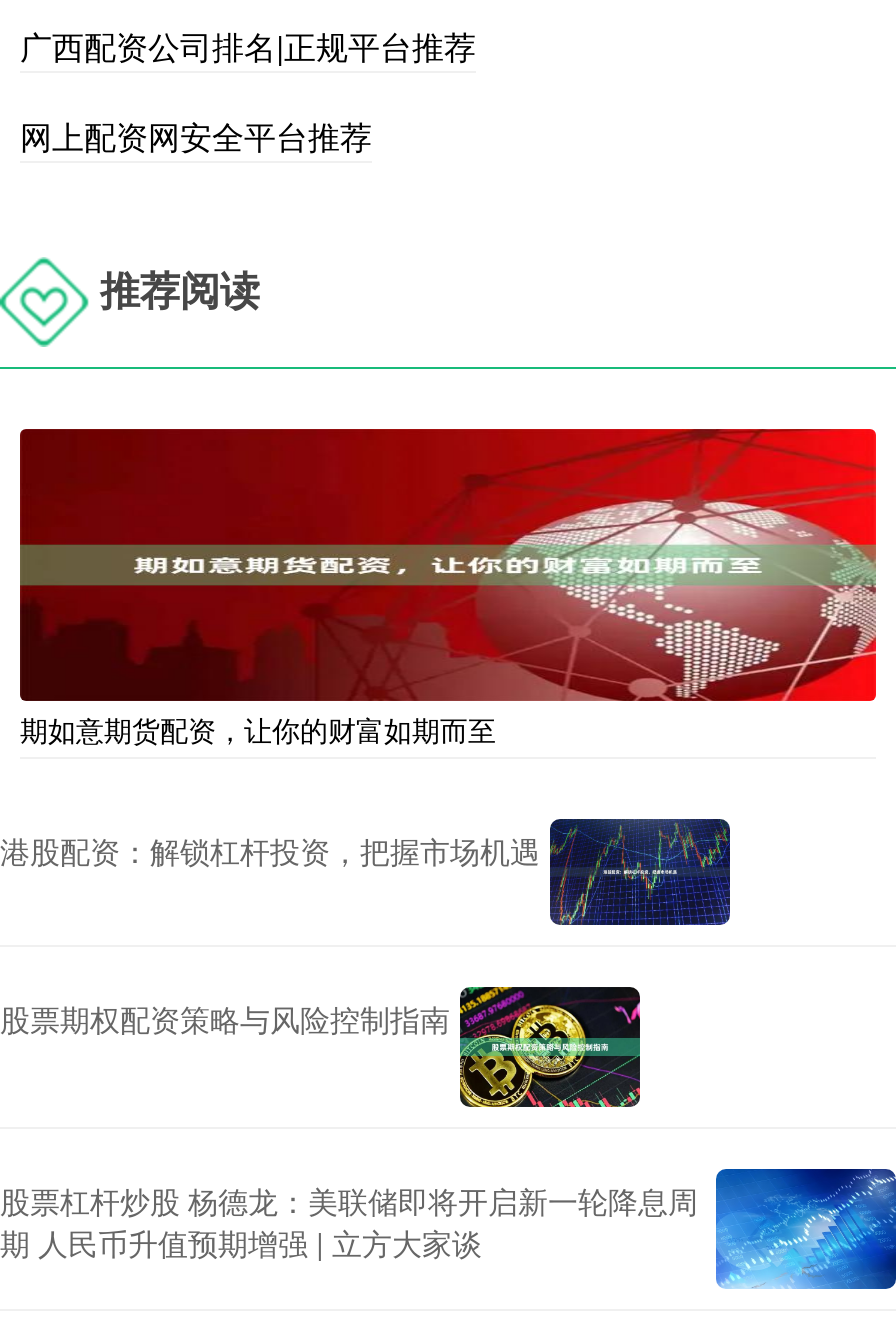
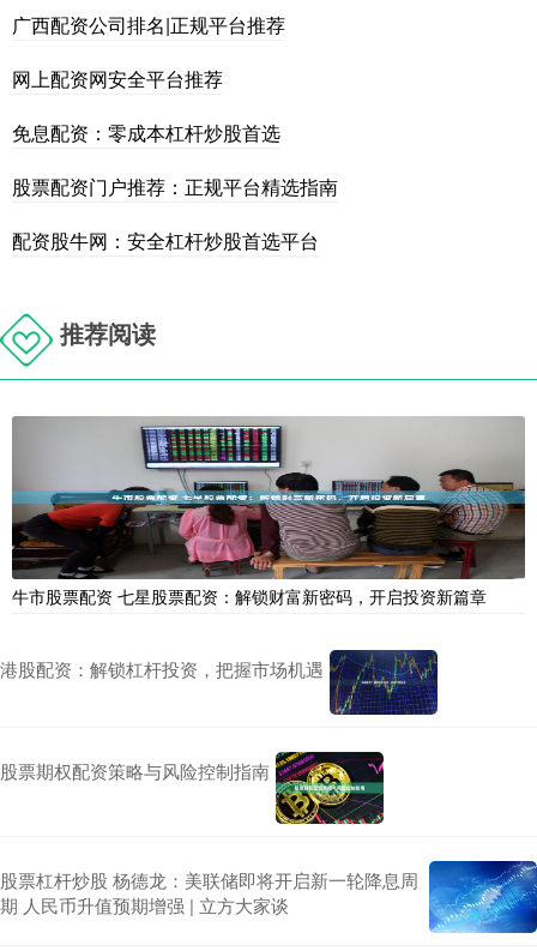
+ 免息配资：零成本杠杆炒股首选
+ 股票配资门户推荐：正规平台精选指南
+ 配资股牛网：安全杠杆炒股首选平台

- [image]
- 期如意期货配资，让你的财富如期而至
+ [image]
+ 牛市股票配资 七星股票配资：解锁财富新密码，开启投资新篇章
